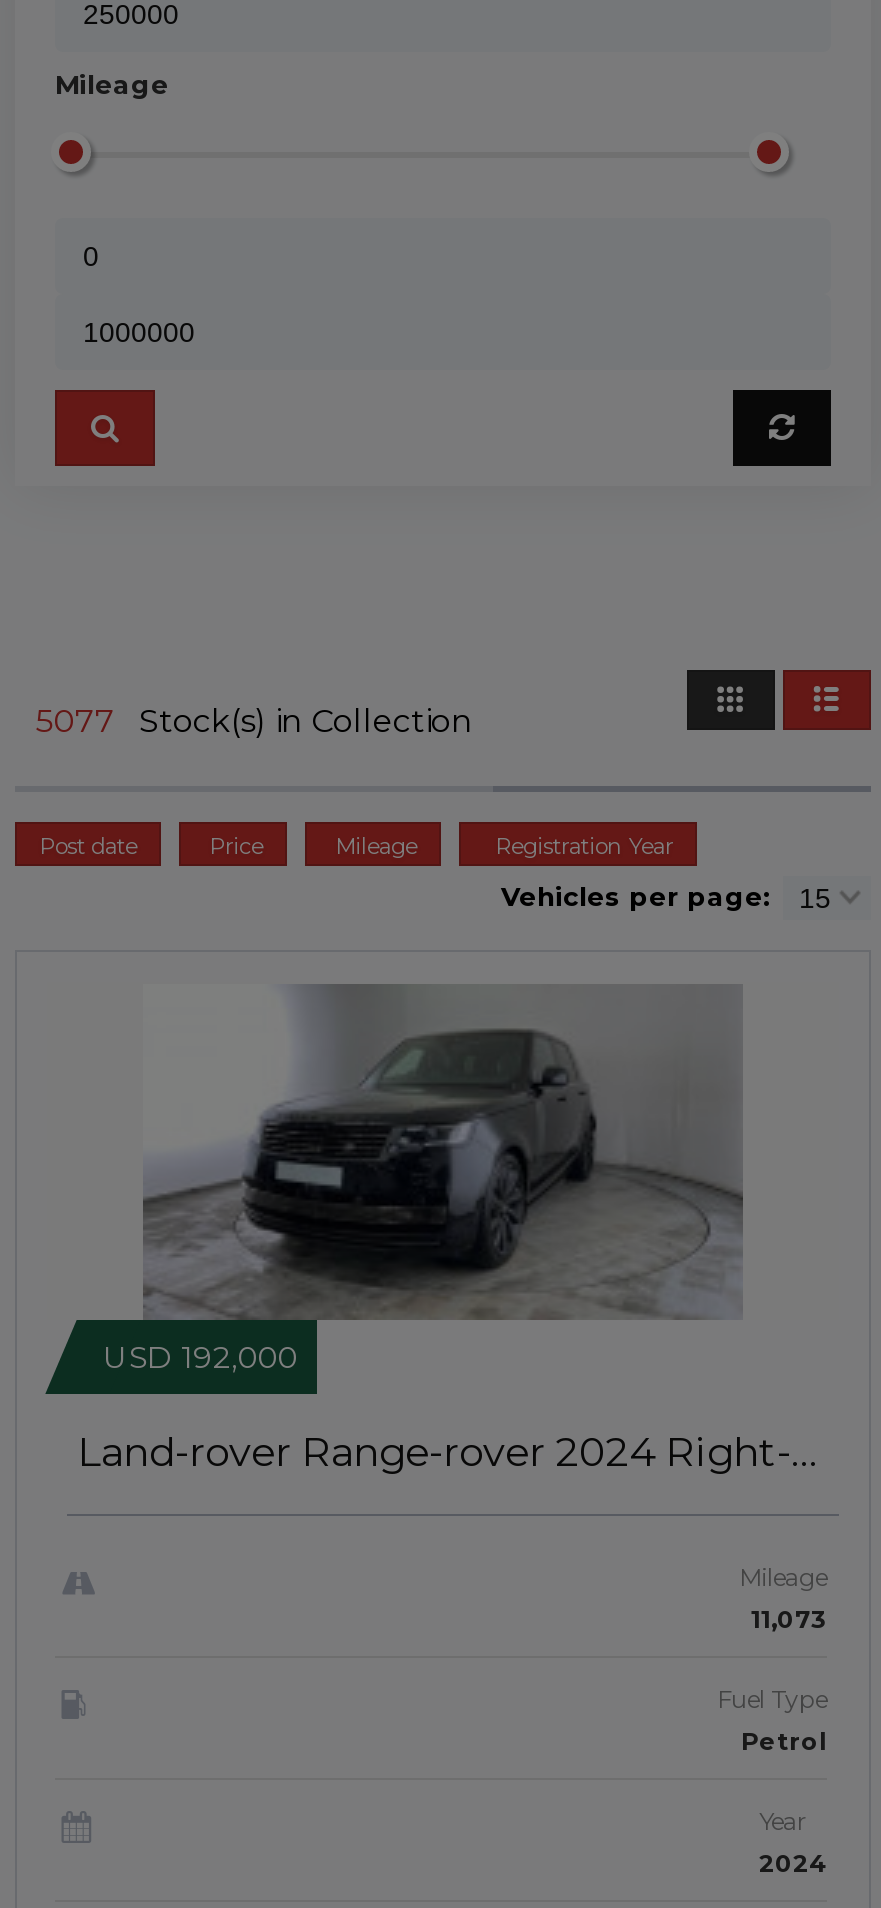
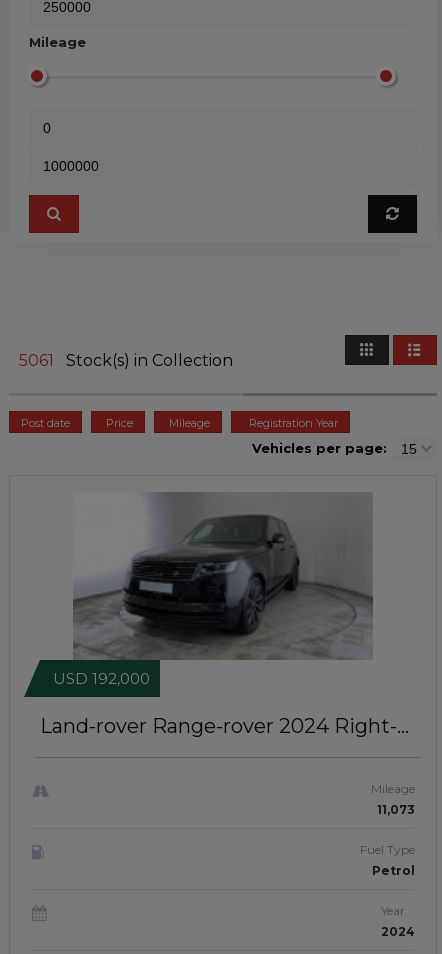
- 5077 Stock(s) in Collection
+ 5061 Stock(s) in Collection
